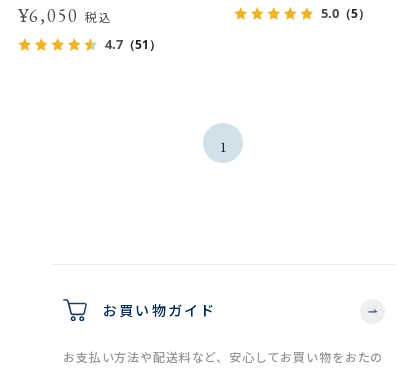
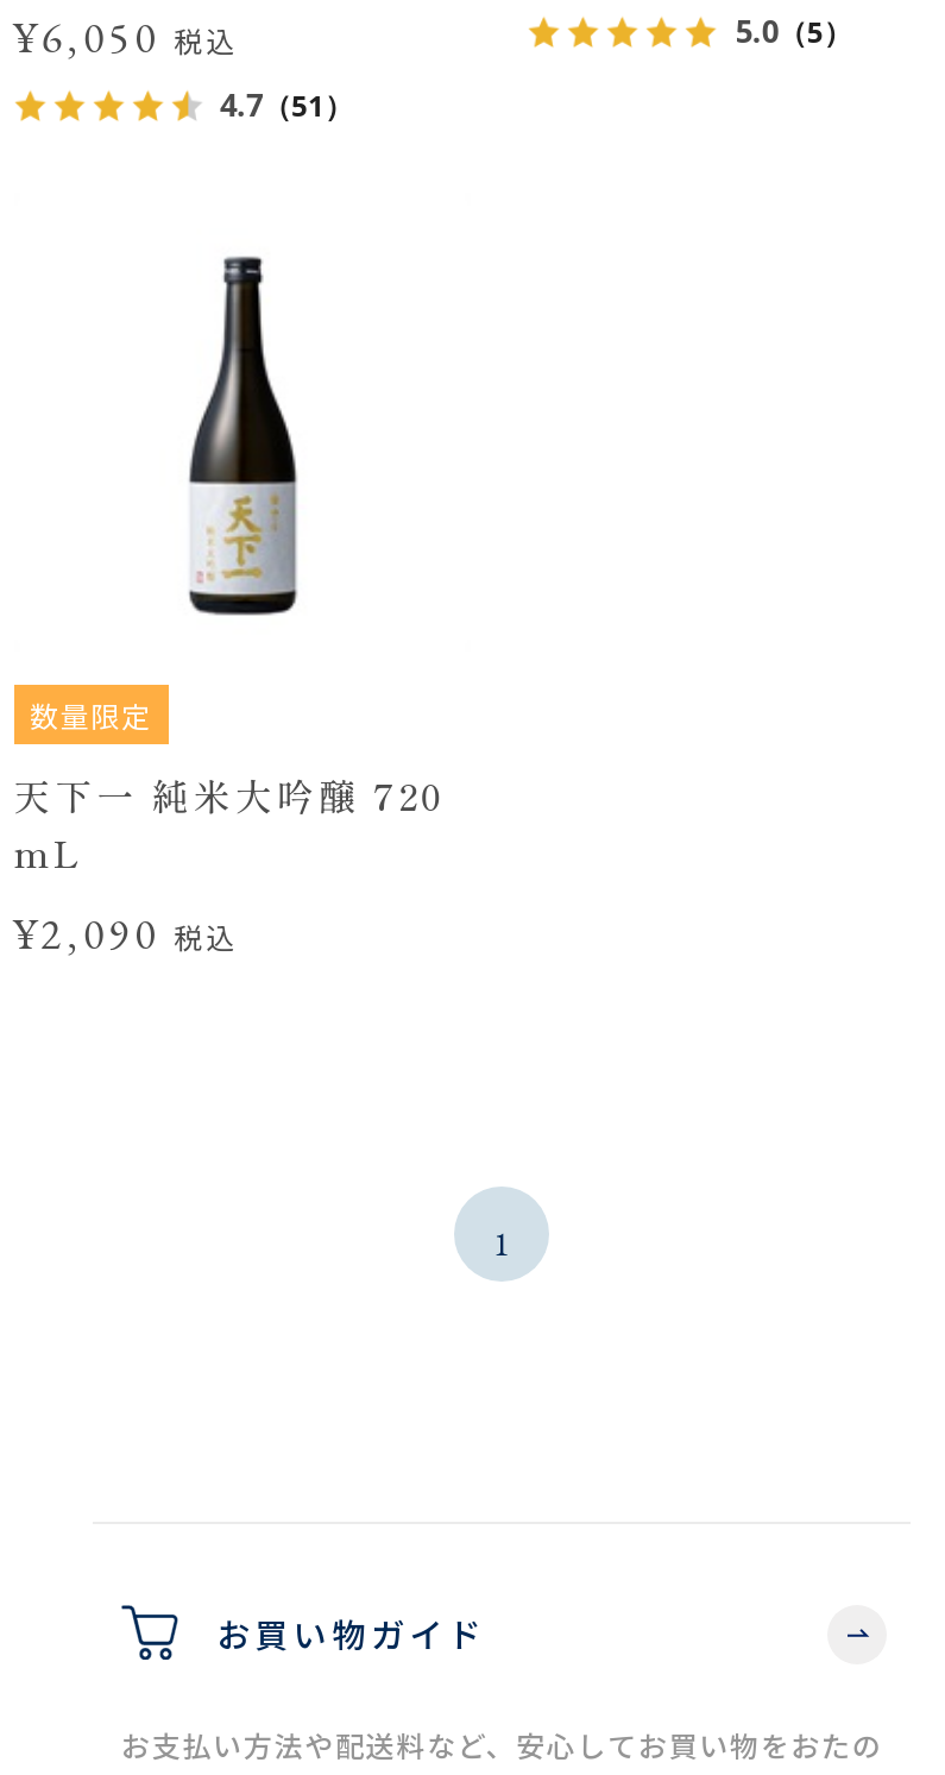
+ [image]
+ 数量限定
+ 天下一 純米大吟醸 720
+ mL
+ ¥2,090税込
